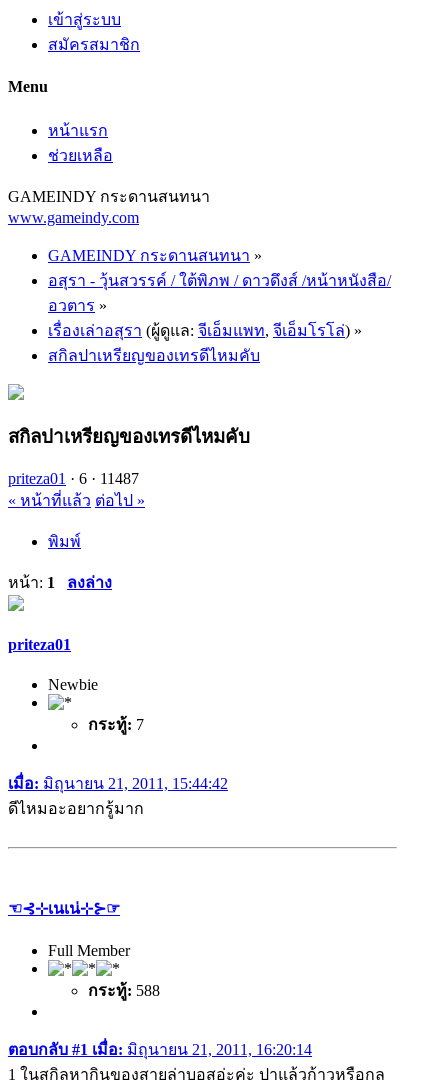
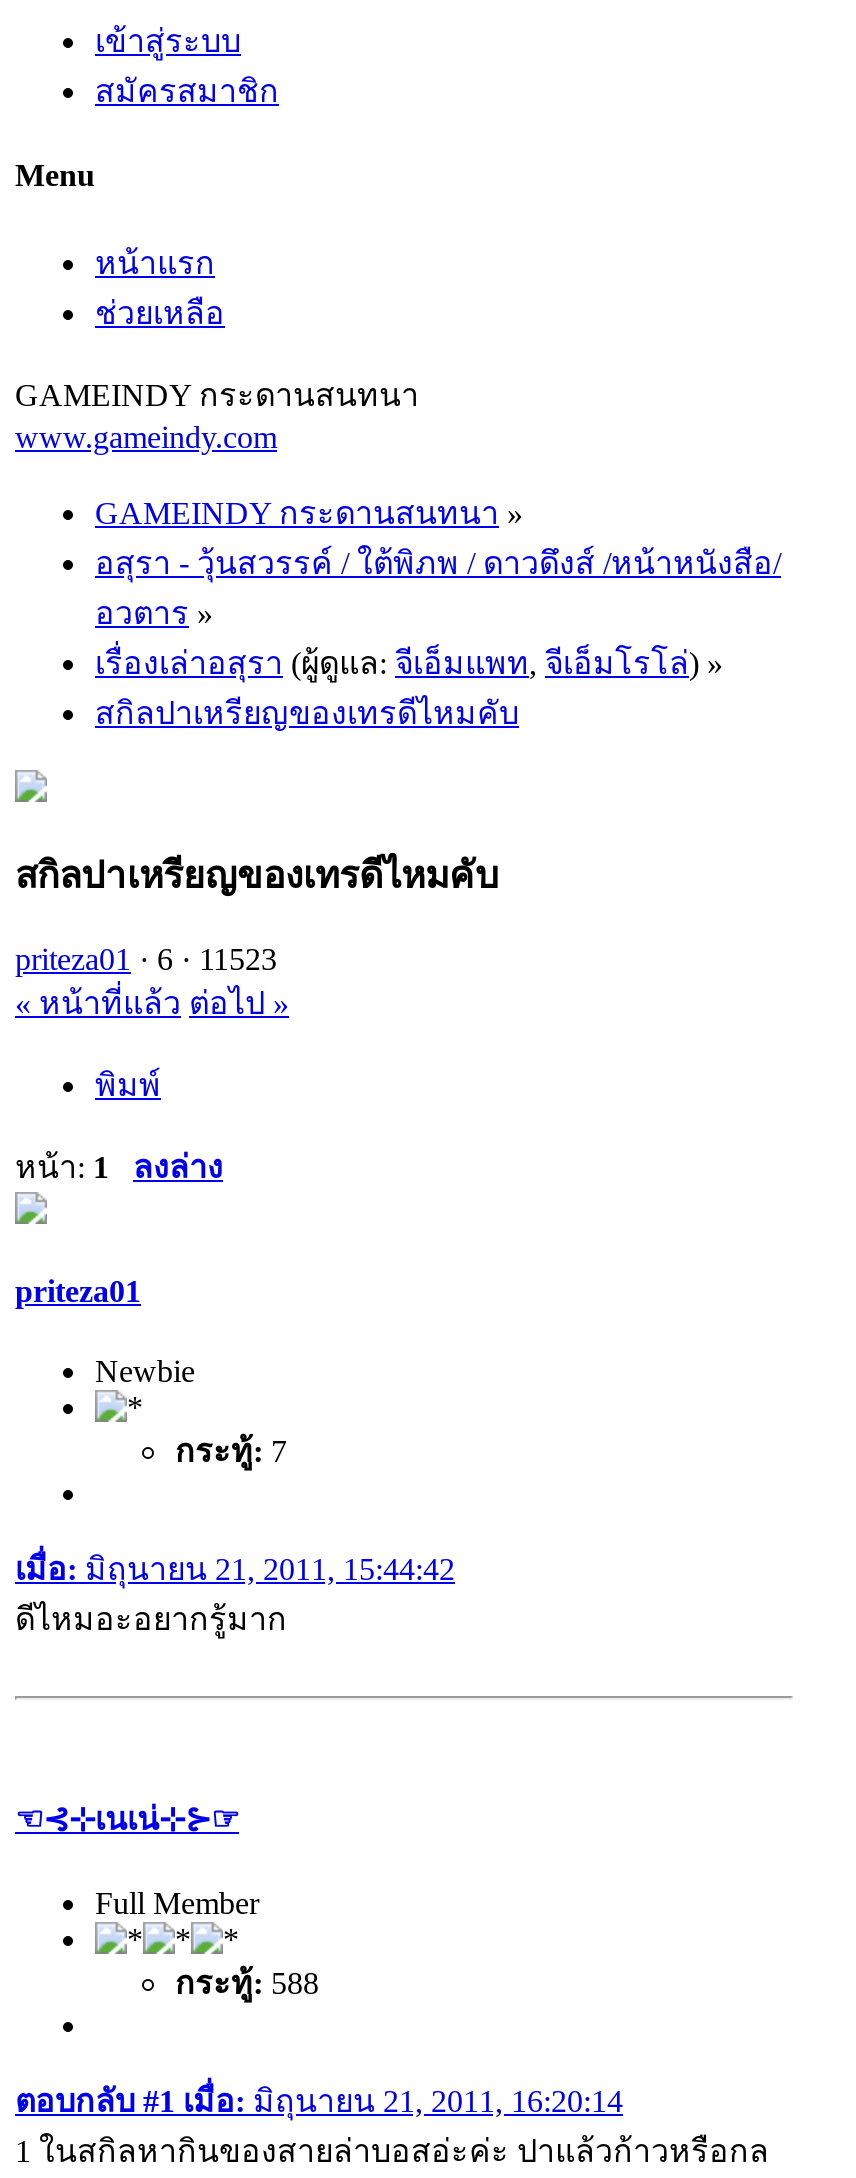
- priteza01 · 6 · 11487
+ priteza01 · 6 · 11523
